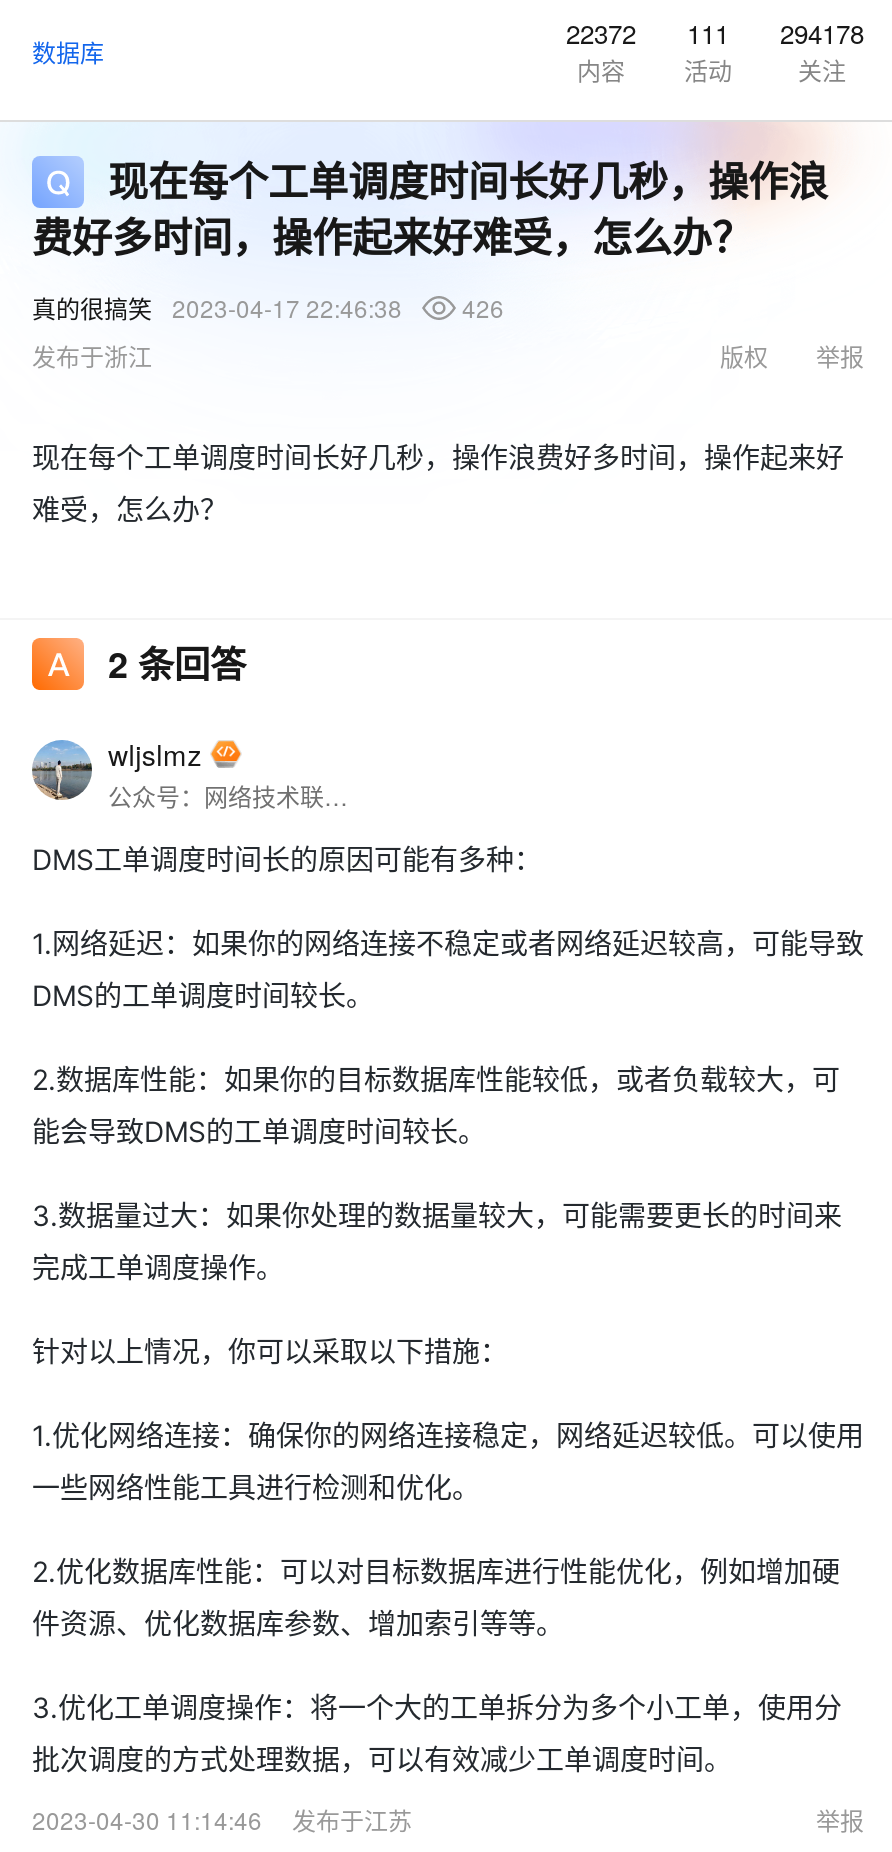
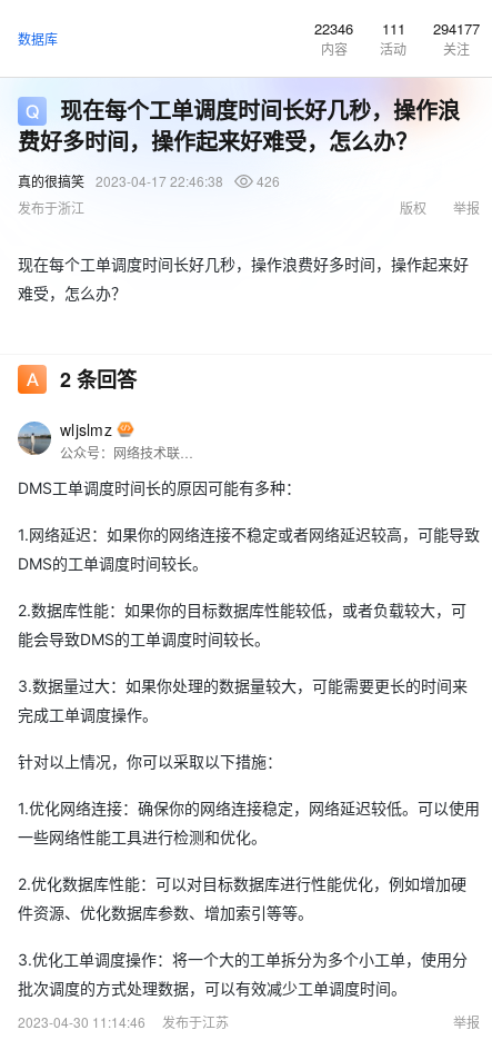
- 22372
+ 22346

- 294178
+ 294177
